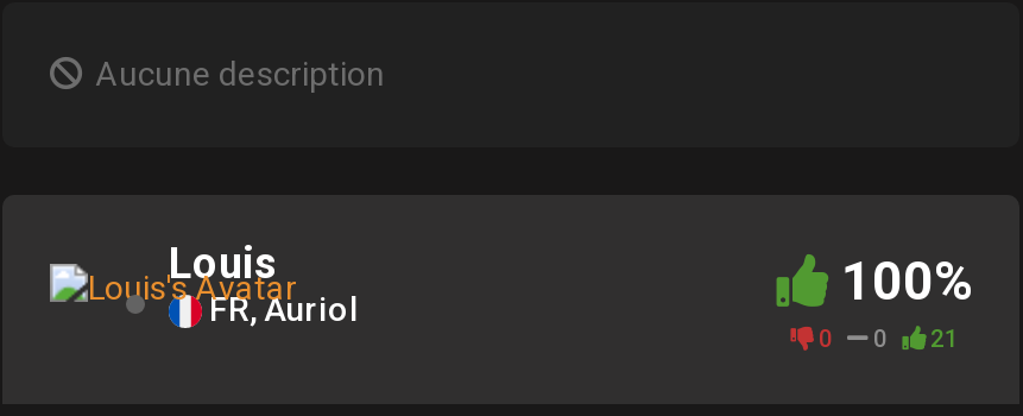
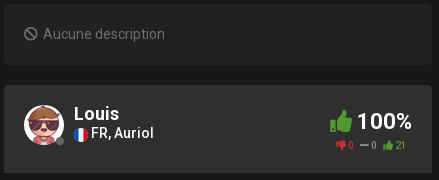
- [image]
+ [image]
